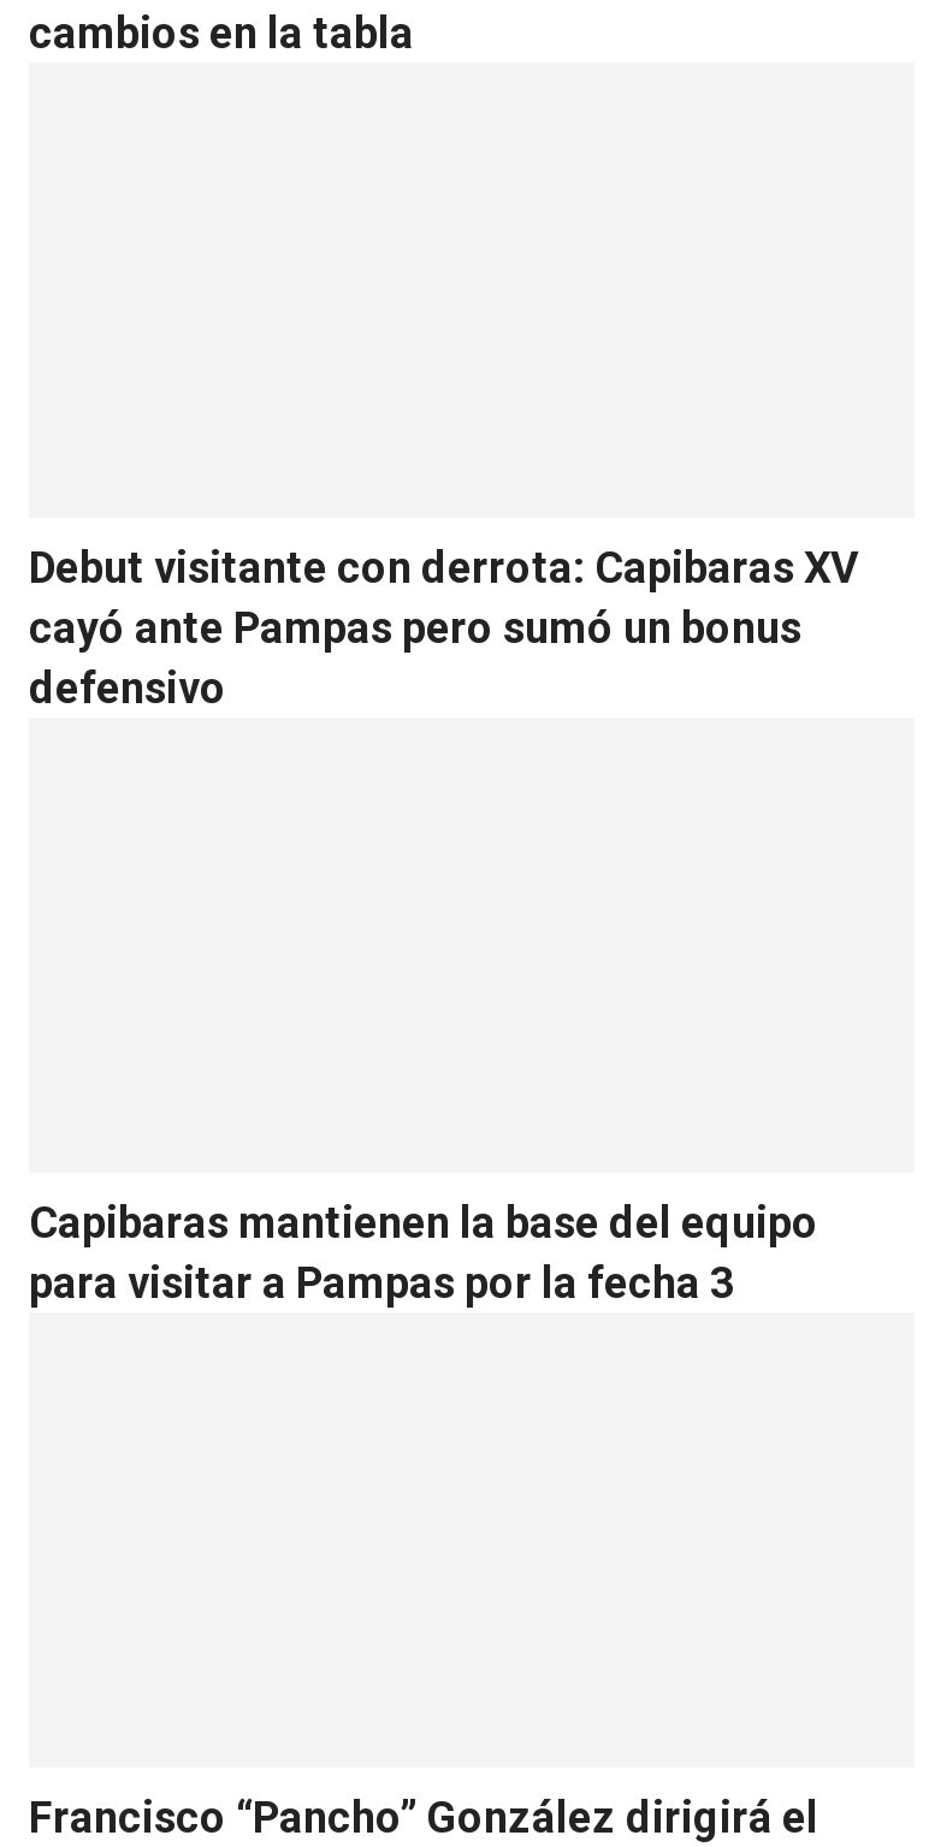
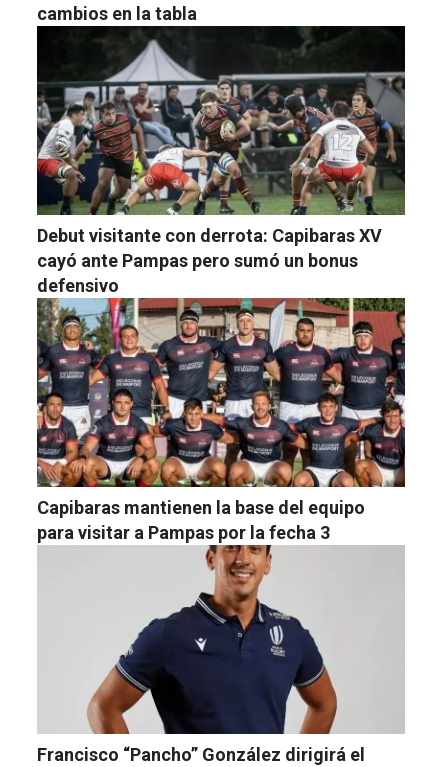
+ [image]

+ [image]

+ [image]
